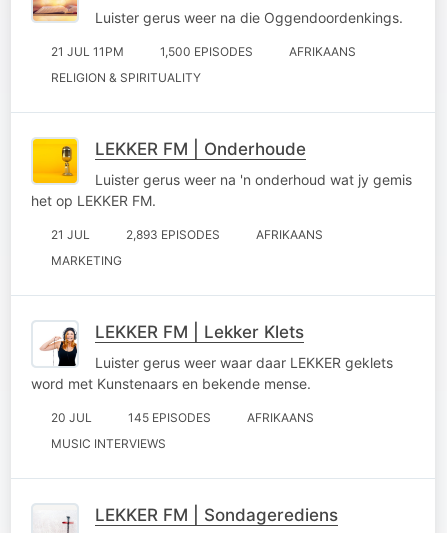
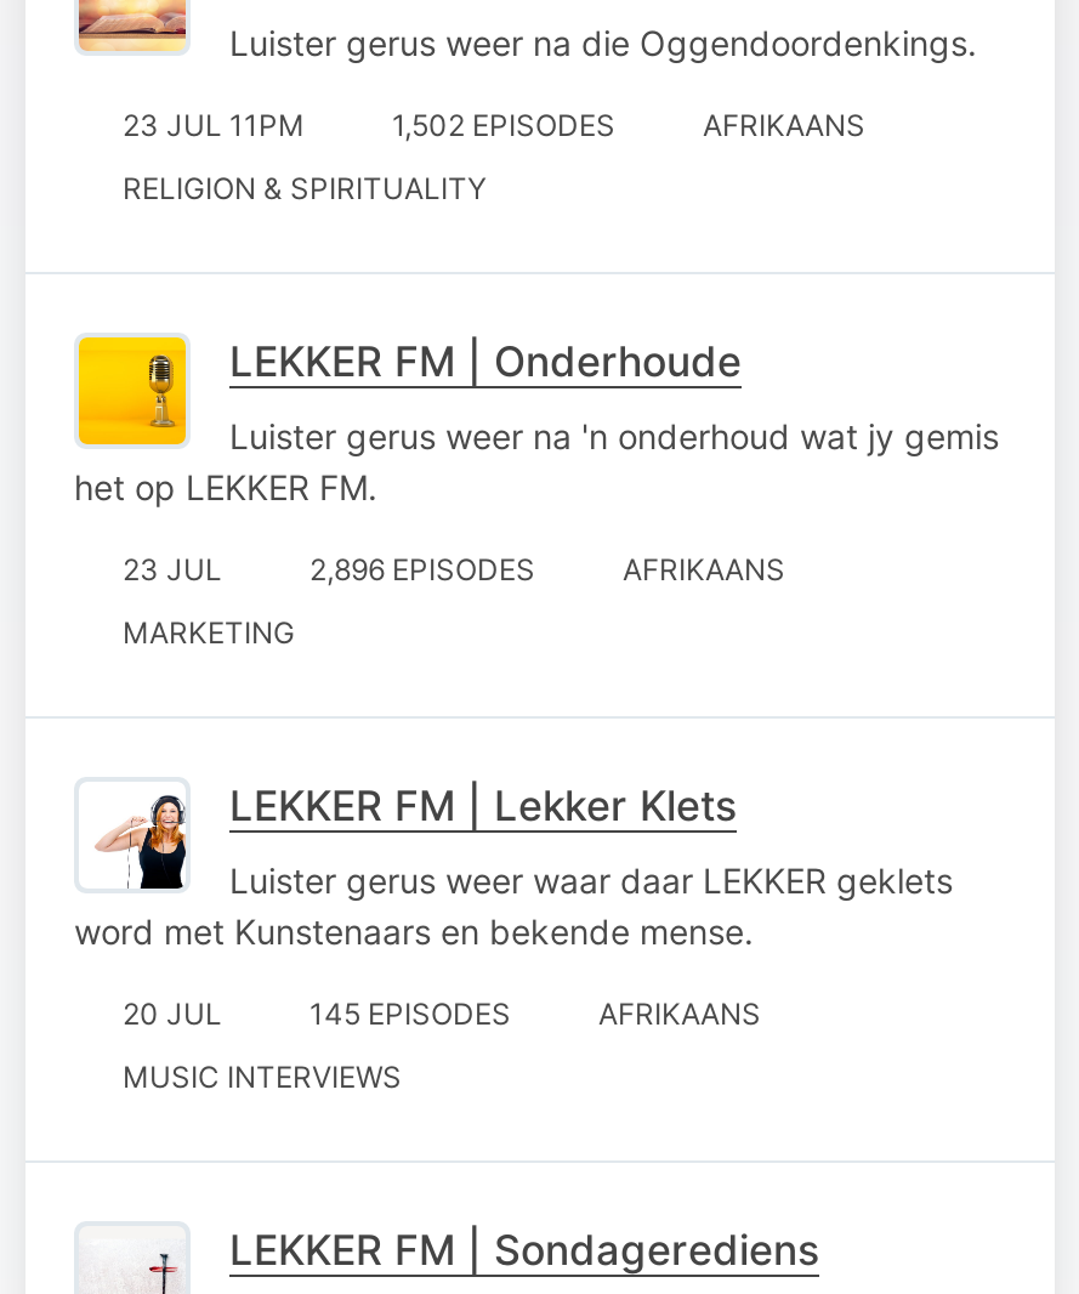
- 21 JUL 11PM
+ 23 JUL 11PM

- 1,500 EPISODES
+ 1,502 EPISODES

- 21 JUL
+ 23 JUL

- 2,893 EPISODES
+ 2,896 EPISODES
